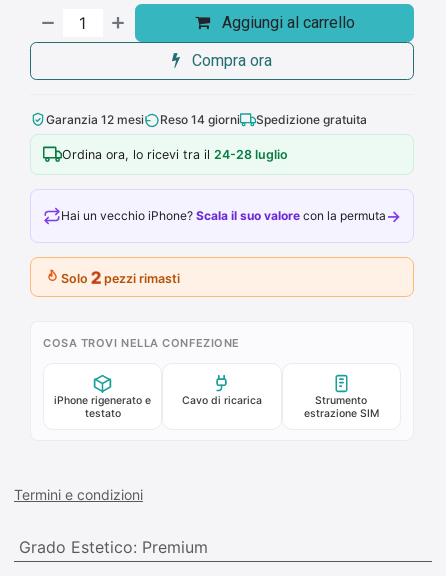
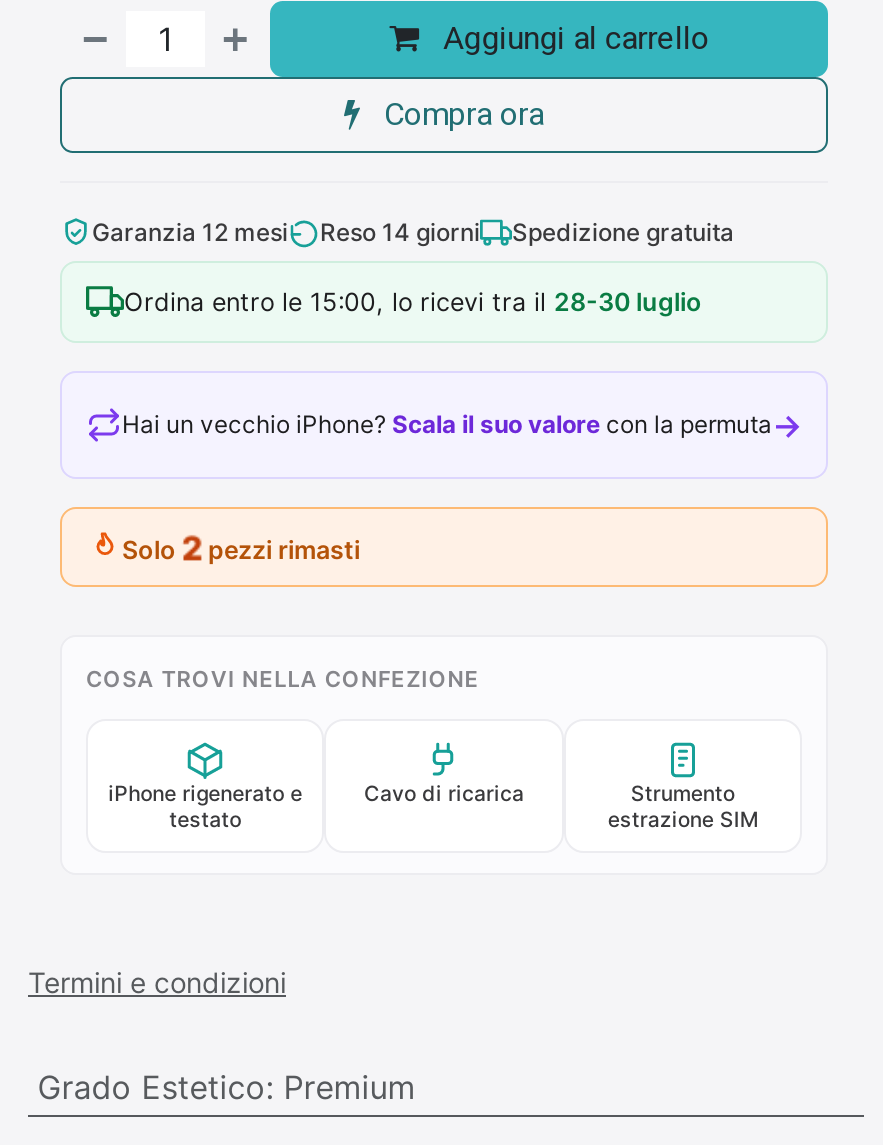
- Ordina ora, lo ricevi tra il 24-28 luglio
+ Ordina entro le 15:00, lo ricevi tra il 28-30 luglio
